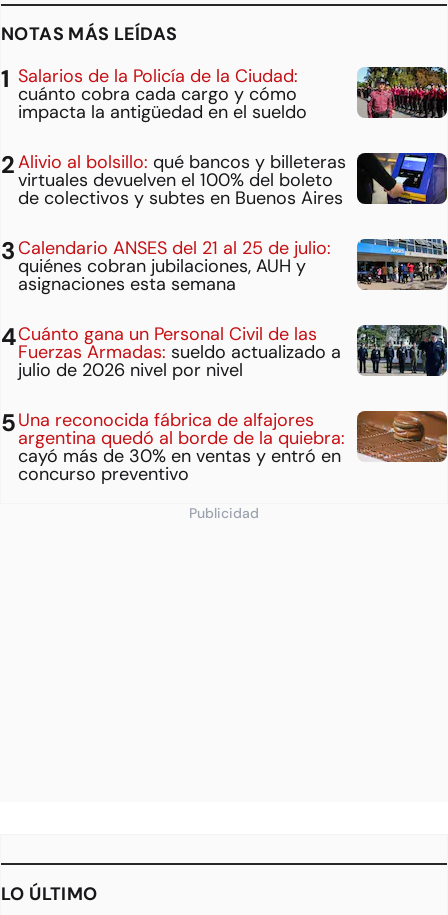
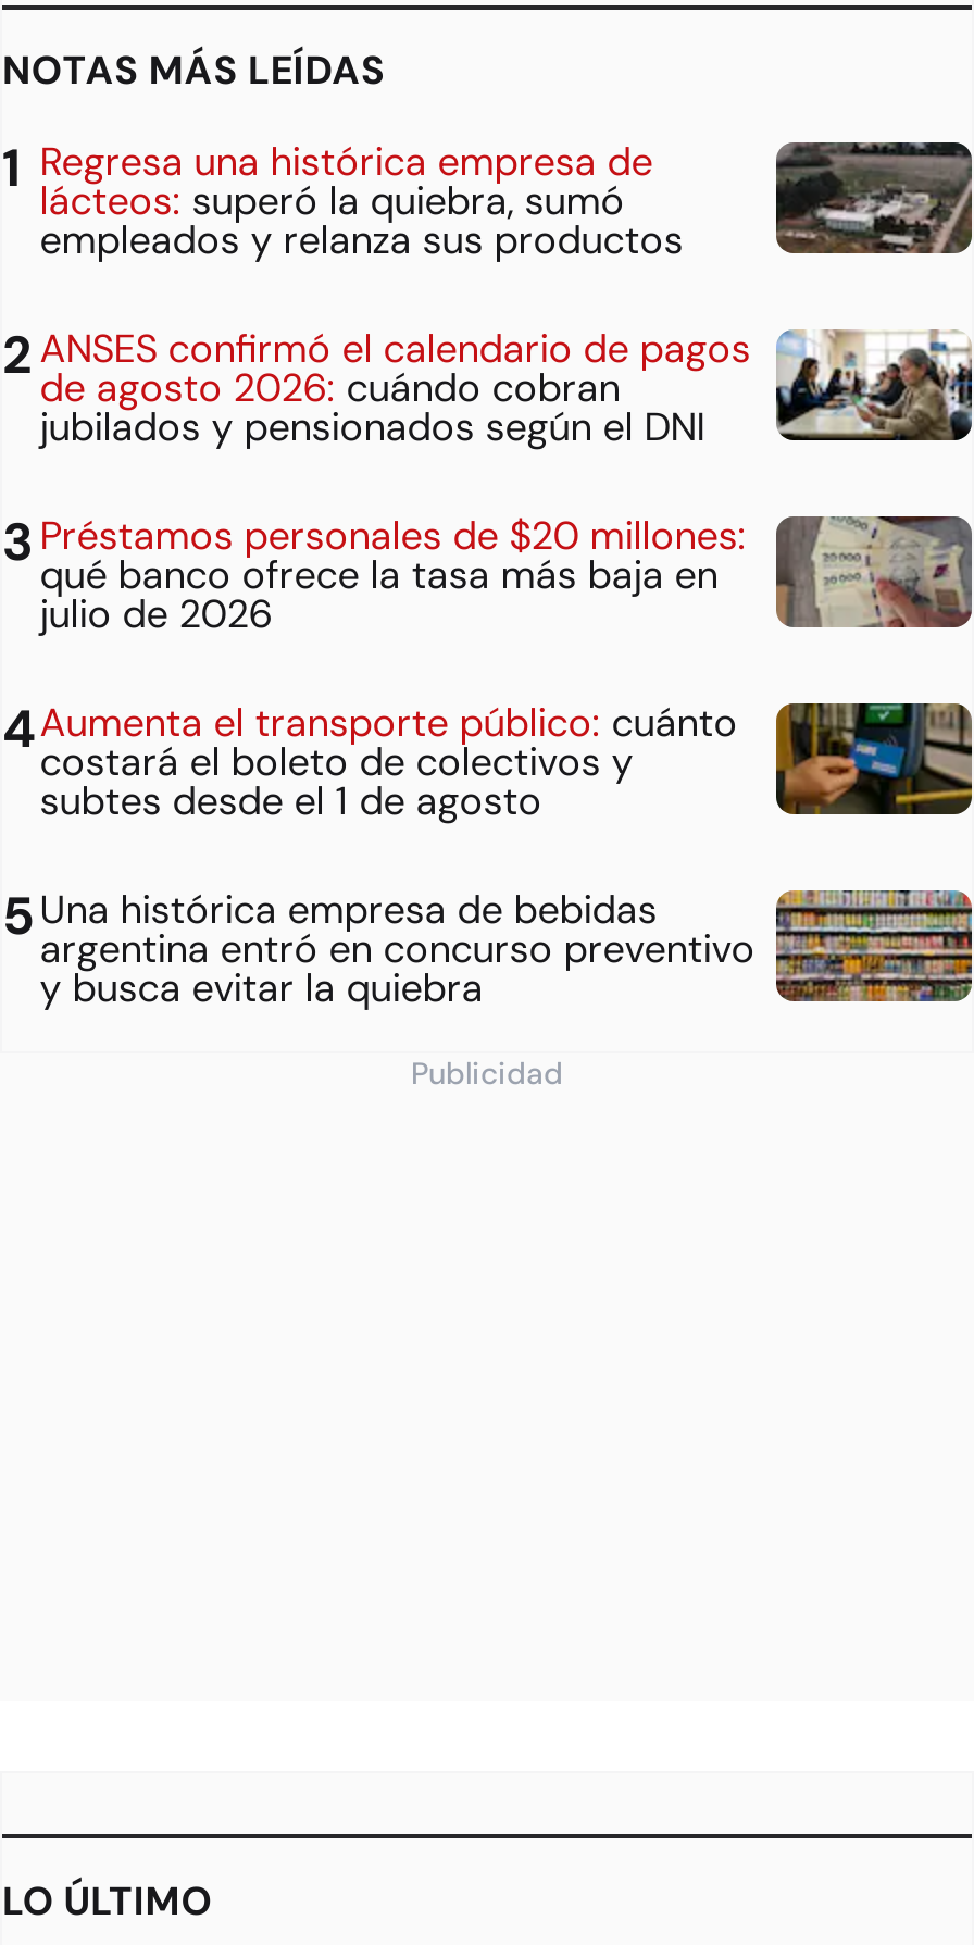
- Salarios de la Policía de la Ciudad:
- cuánto cobra cada cargo y cómo
- impacta la antigüedad en el sueldo
+ Regresa una histórica empresa de
+ lácteos: superó la quiebra, sumó
+ empleados y relanza sus productos

- [image]
+ [image]

- [image]
- Alivio al bolsillo: qué bancos y billeteras
- virtuales devuelven el 100% del boleto
- de colectivos y subtes en Buenos Aires
+ [image]
+ ANSES confirmó el calendario de pagos
+ de agosto 2026: cuándo cobran
+ jubilados y pensionados según el DNI

- [image]
- Calendario ANSES del 21 al 25 de julio:
- quiénes cobran jubilaciones, AUH y
- asignaciones esta semana
+ [image]
+ Préstamos personales de $20 millones:
+ qué banco ofrece la tasa más baja en
+ julio de 2026

- [image]
- Cuánto gana un Personal Civil de las
- Fuerzas Armadas: sueldo actualizado a
- julio de 2026 nivel por nivel
+ [image]
+ Aumenta el transporte público: cuánto
+ costará el boleto de colectivos y
+ subtes desde el 1 de agosto

- [image]
- Una reconocida fábrica de alfajores
- argentina quedó al borde de la quiebra:
- cayó más de 30% en ventas y entró en
- concurso preventivo
+ [image]
+ Una histórica empresa de bebidas
+ argentina entró en concurso preventivo
+ y busca evitar la quiebra
